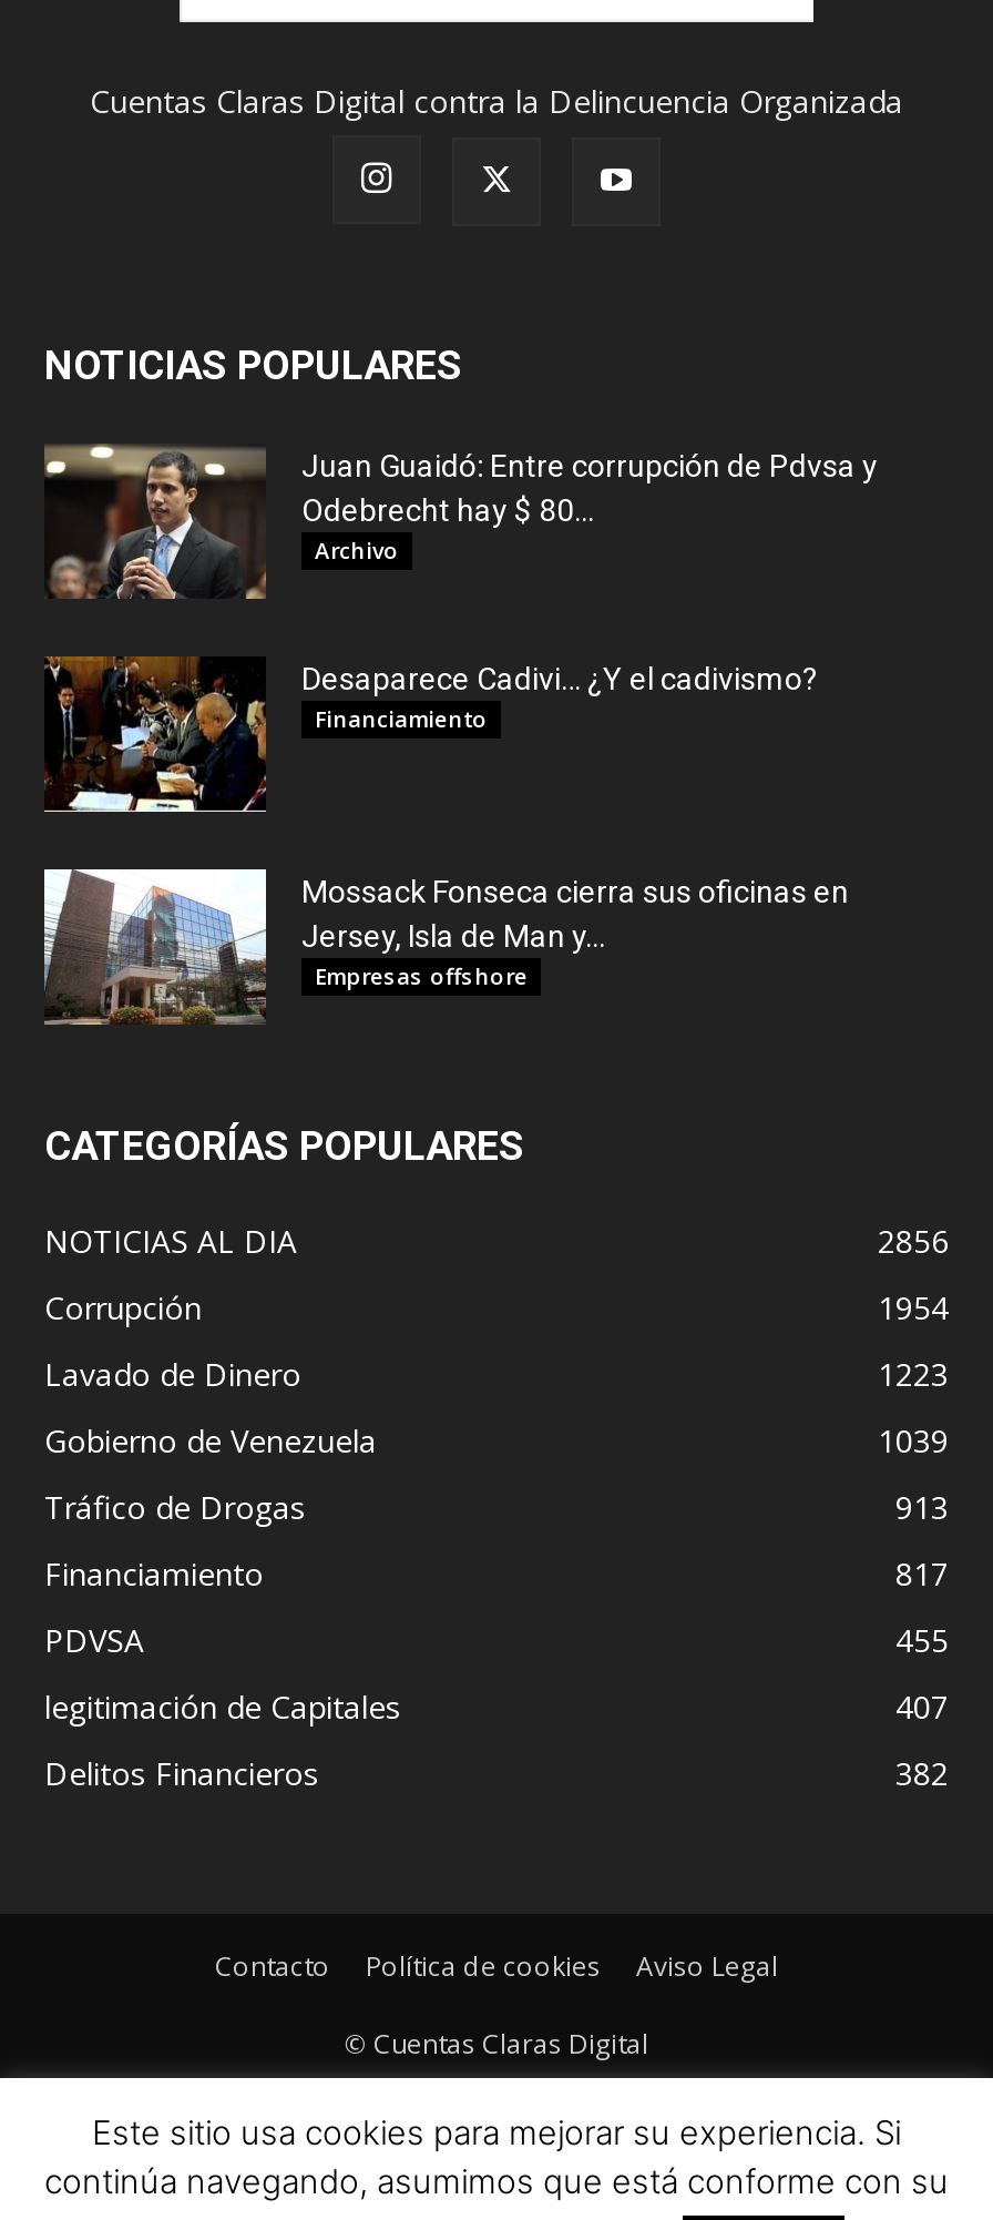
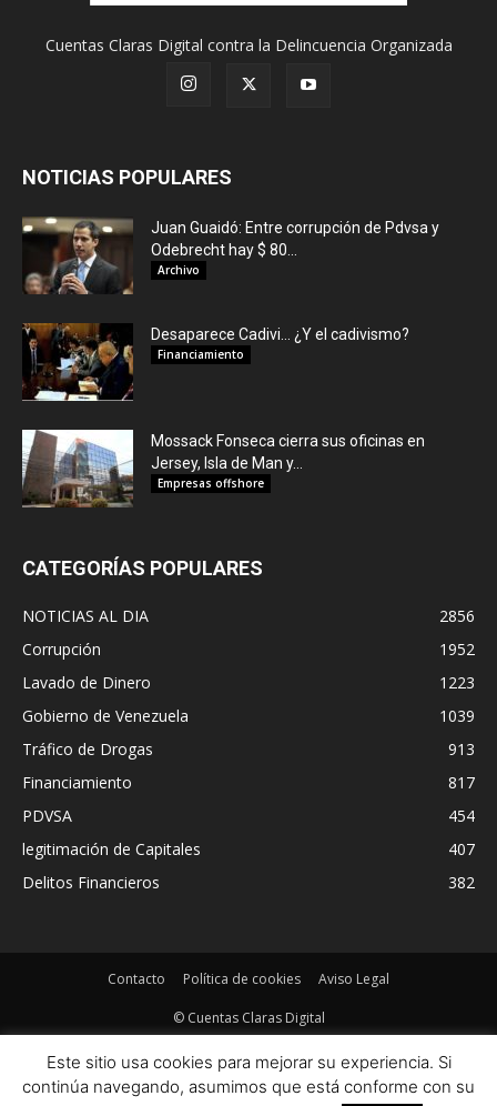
- 1954
+ 1952

- 455
+ 454
